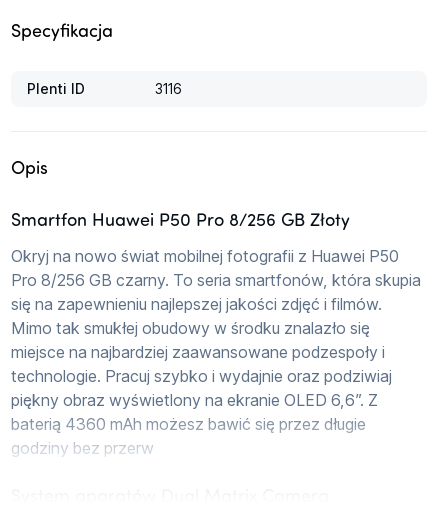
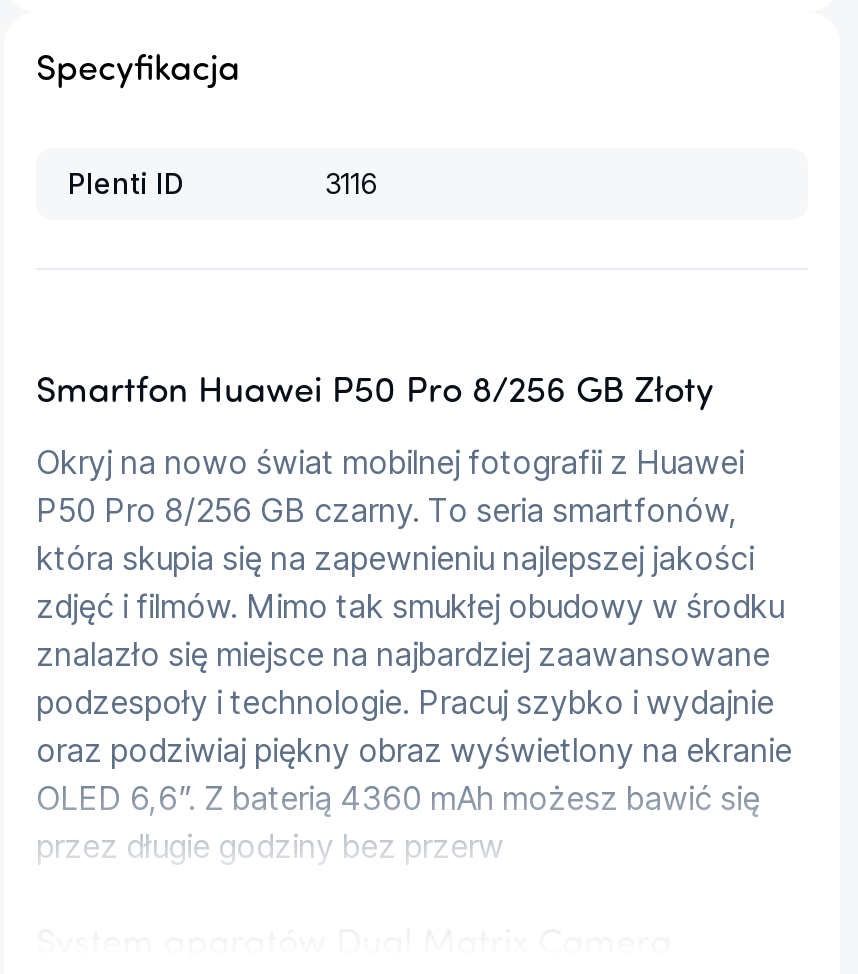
- Opis
